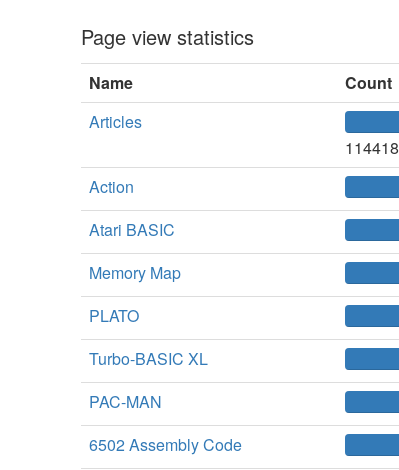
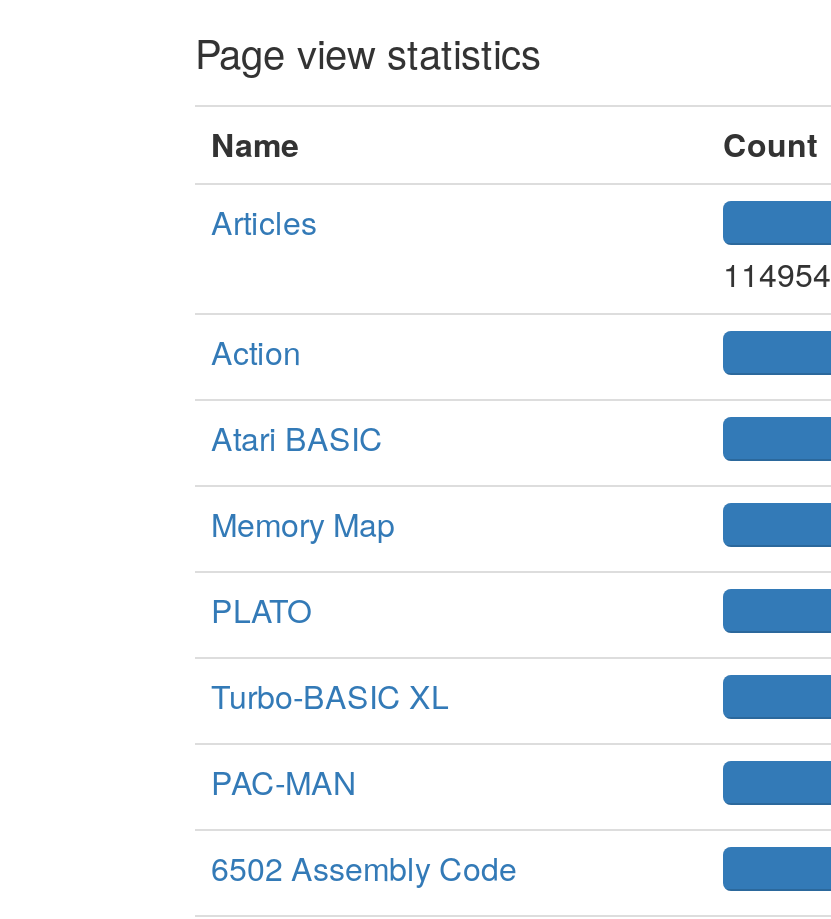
- 114418
+ 114954
